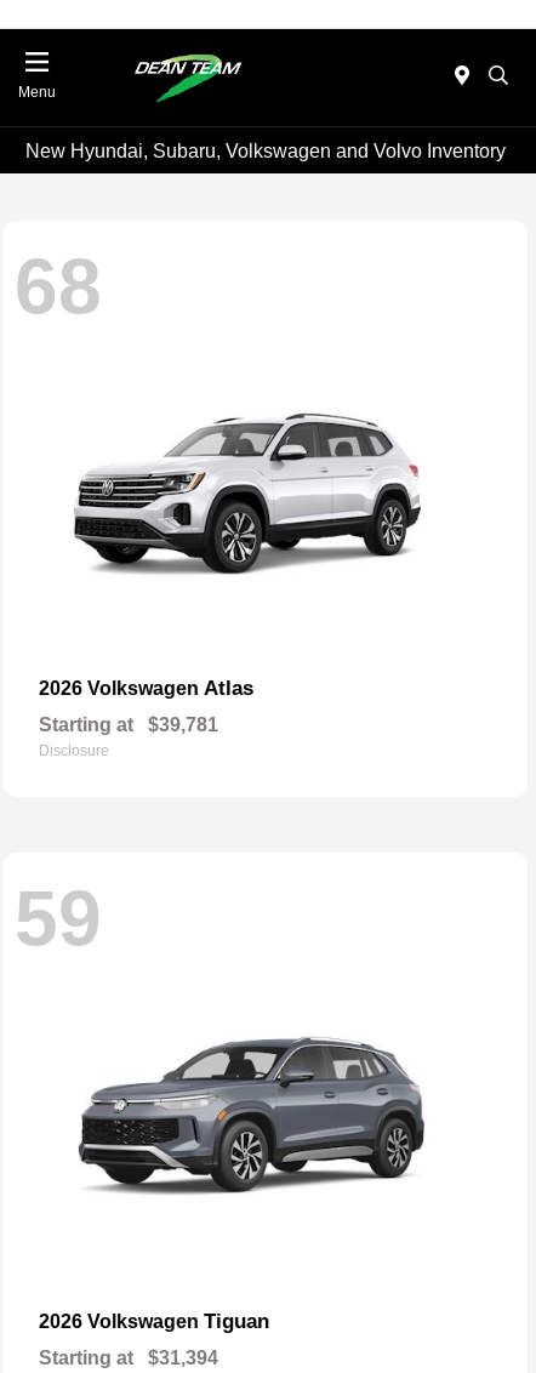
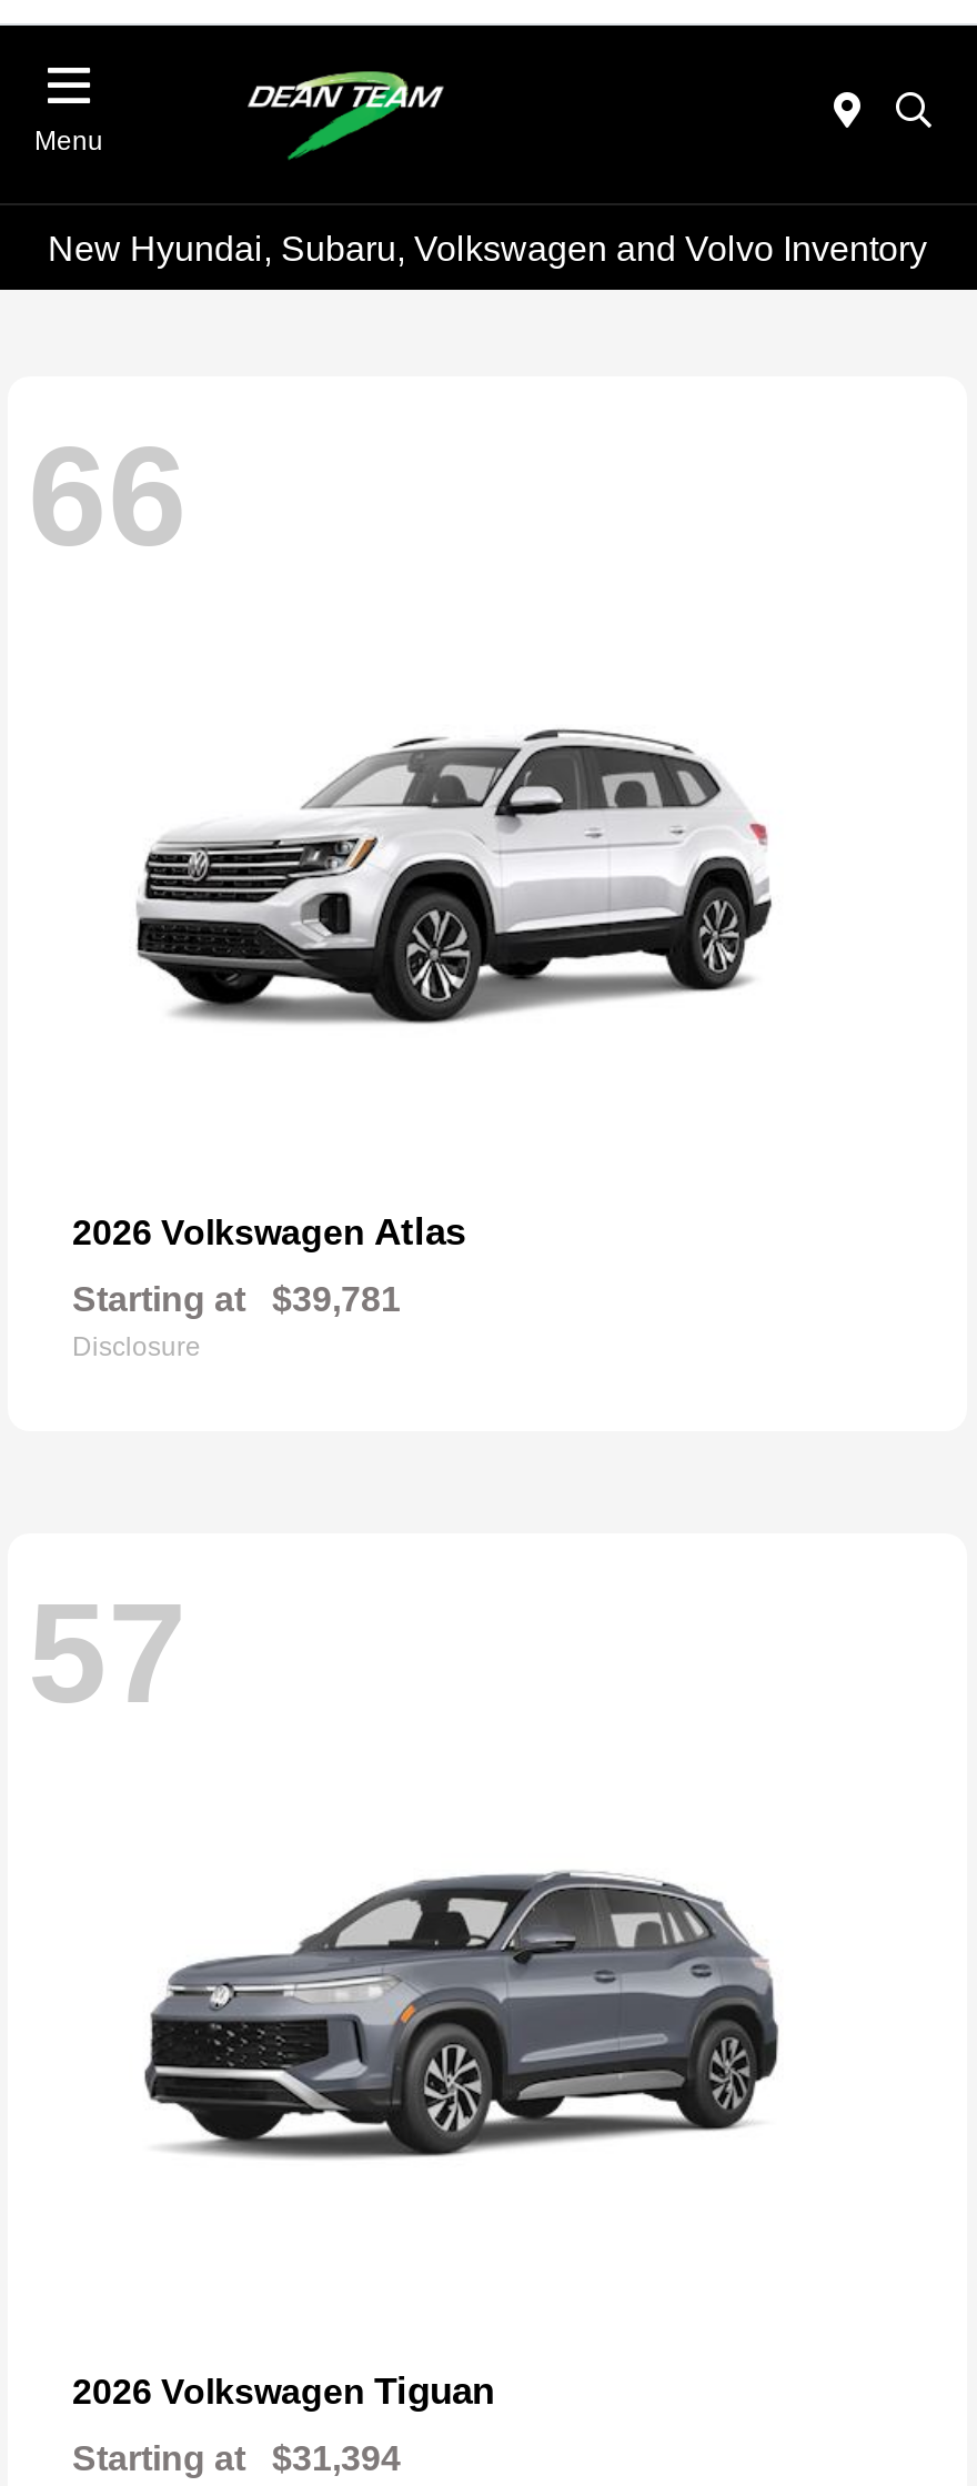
- 68
+ 66

- 59
+ 57
